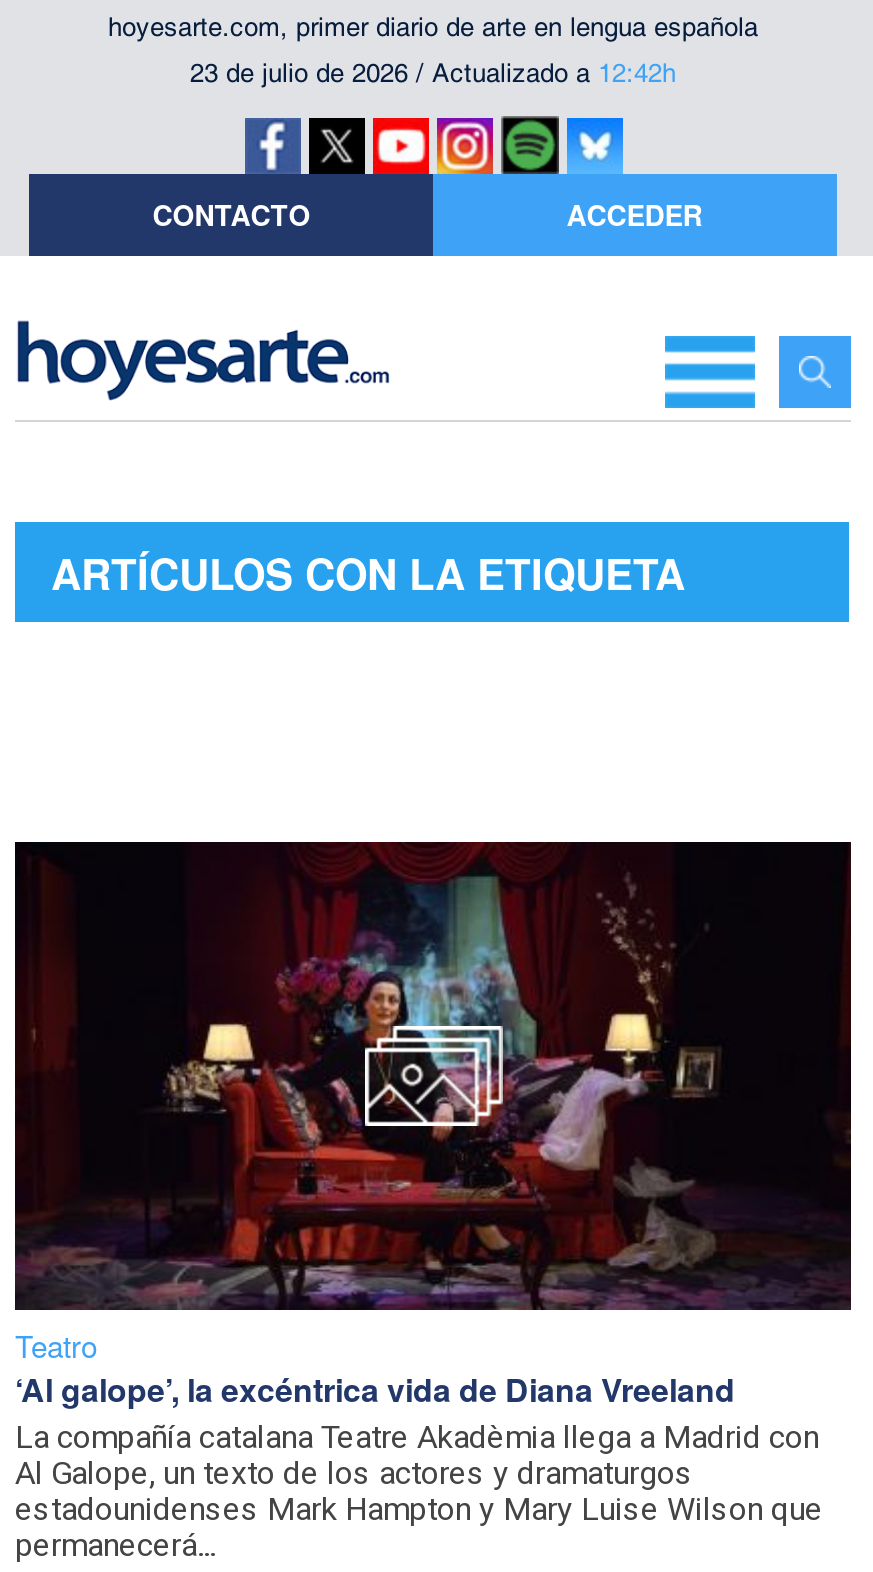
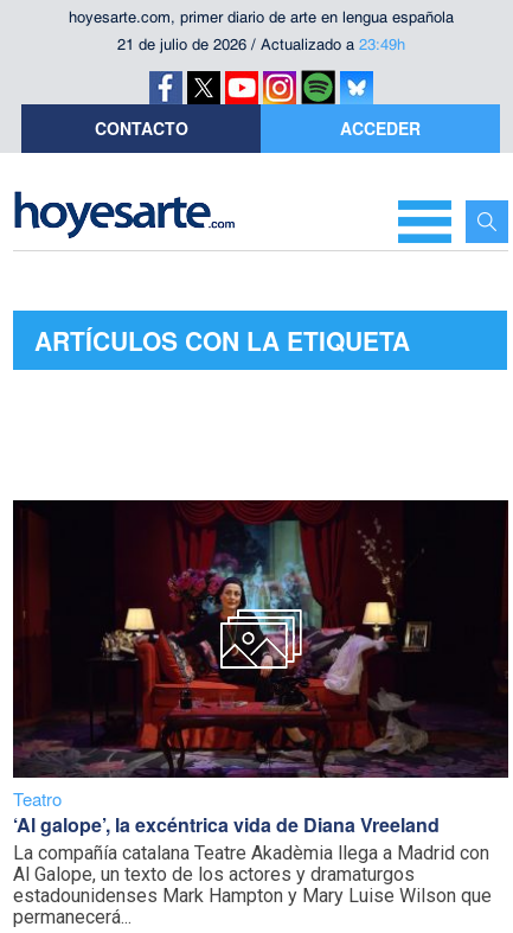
- 23 de julio de 2026 / Actualizado a 12:42h
+ 21 de julio de 2026 / Actualizado a 23:49h
